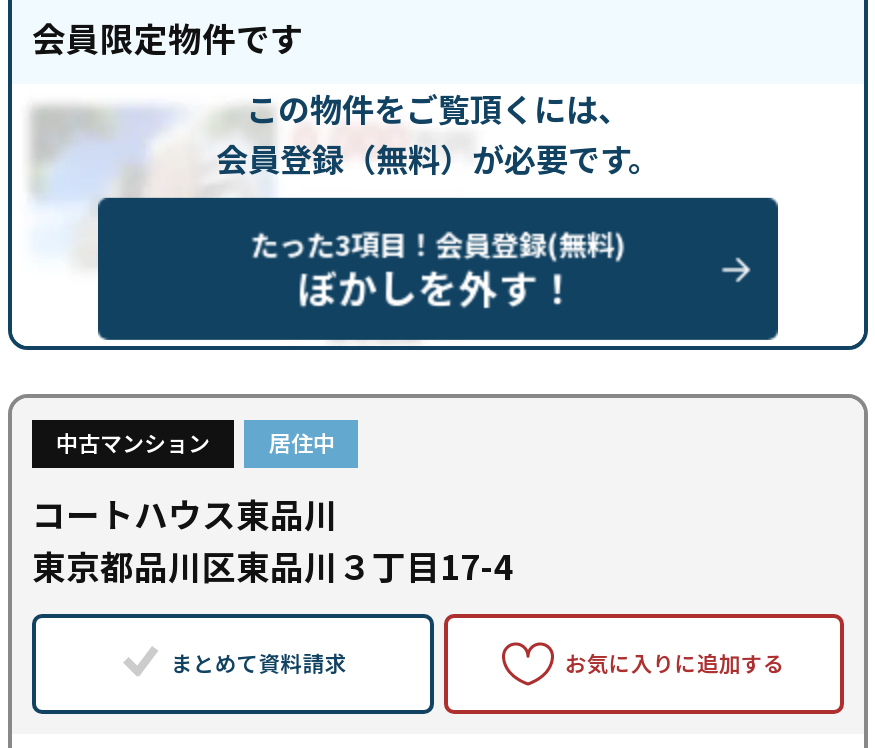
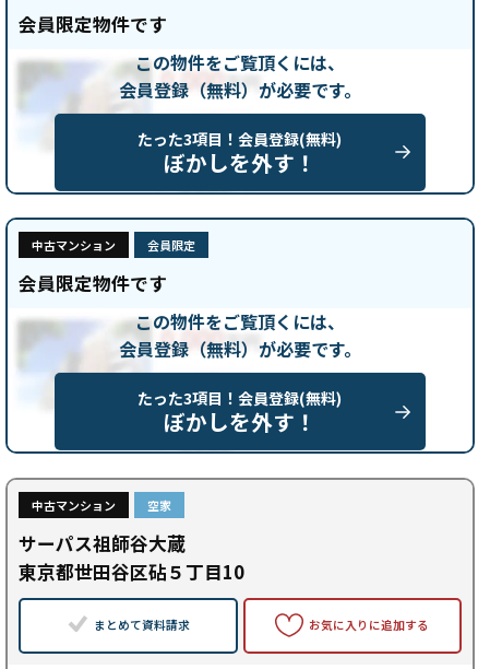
- 居住中
- コートハウス東品川
- 東京都品川区東品川３丁目17-4
+ 会員限定
+ 会員限定物件です
+ この物件をご覧頂くには、
+ 会員登録（無料）が必要です。
+ たった3項目！会員登録(無料)
+ ぼかしを外す！
+ 中古マンション
+ 空家
+ サーパス祖師谷大蔵
+ 東京都世田谷区砧５丁目10
